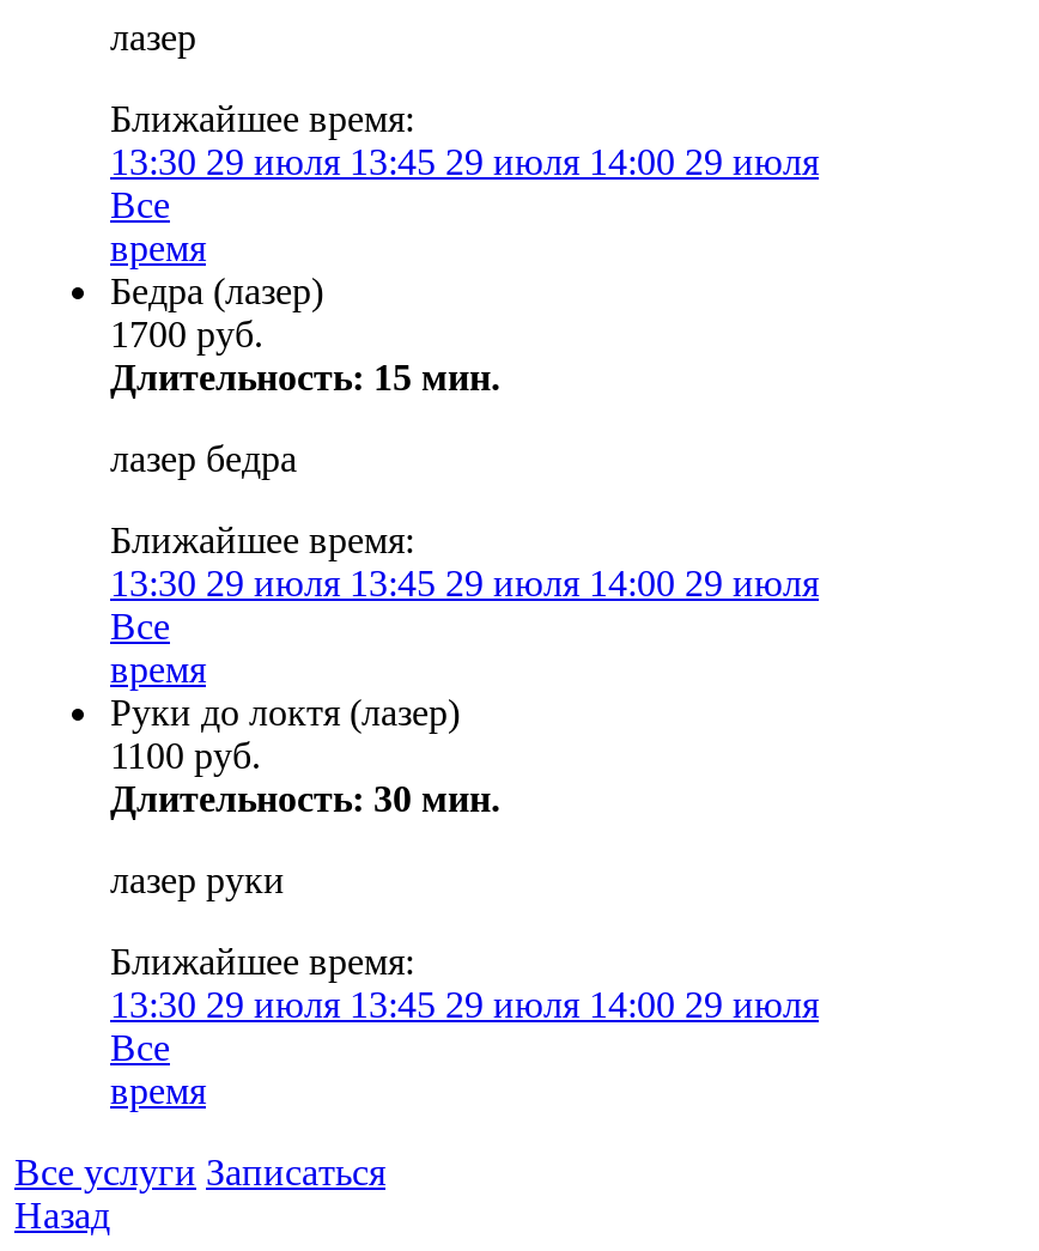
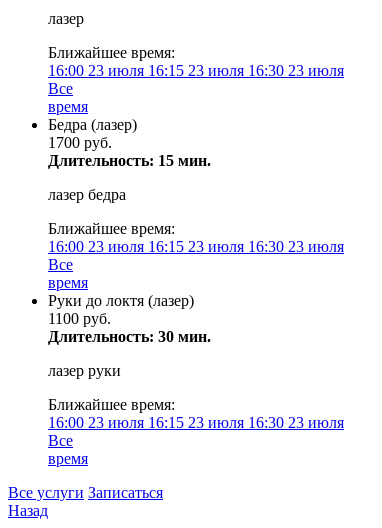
- 13:30 29 июля 13:45 29 июля 14:00 29 июля
+ 16:00 23 июля 16:15 23 июля 16:30 23 июля

- 13:30 29 июля 13:45 29 июля 14:00 29 июля
+ 16:00 23 июля 16:15 23 июля 16:30 23 июля

- 13:30 29 июля 13:45 29 июля 14:00 29 июля
+ 16:00 23 июля 16:15 23 июля 16:30 23 июля
